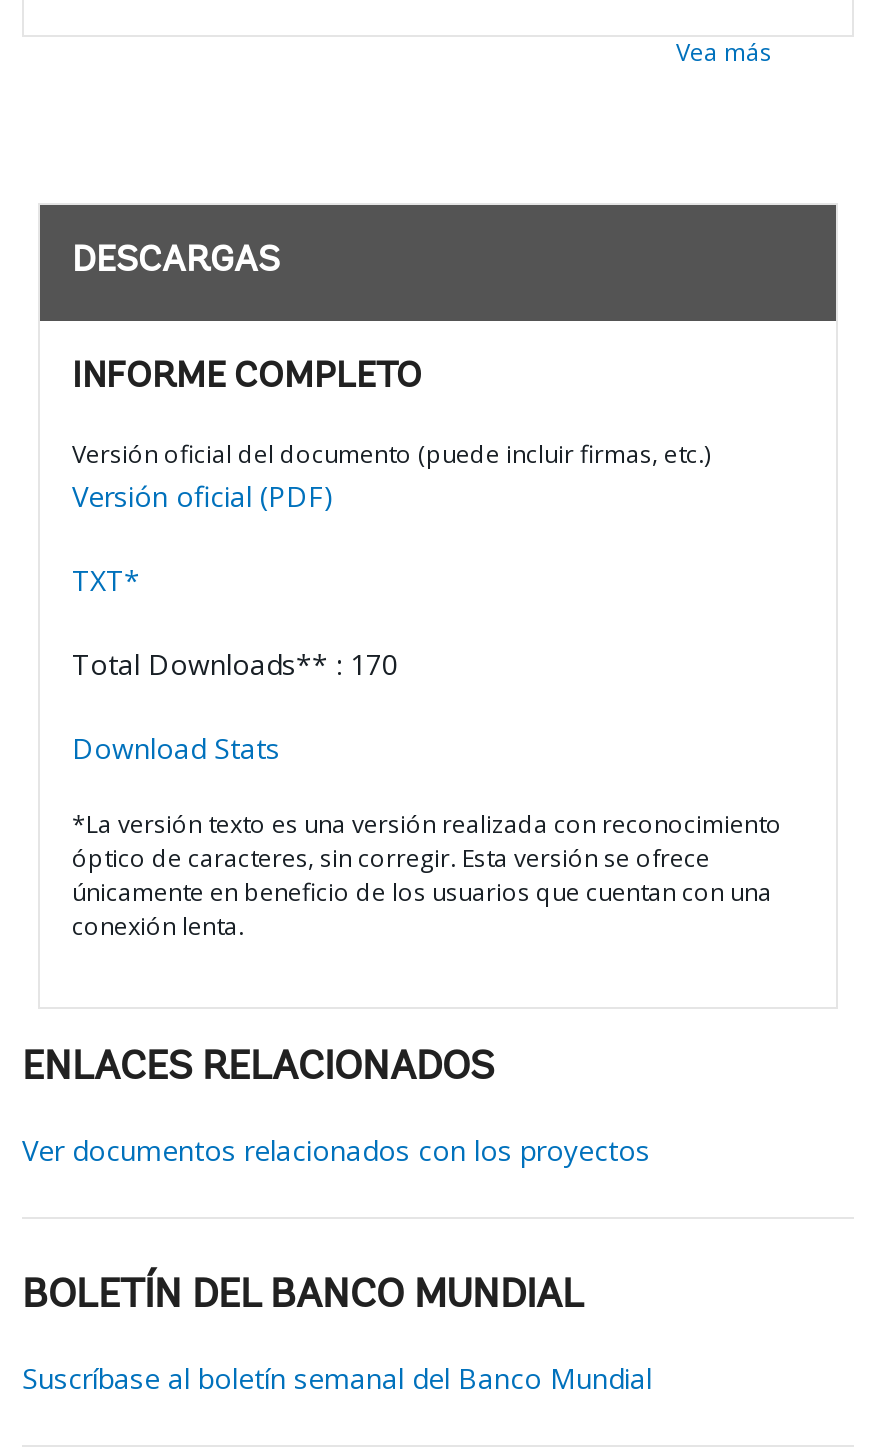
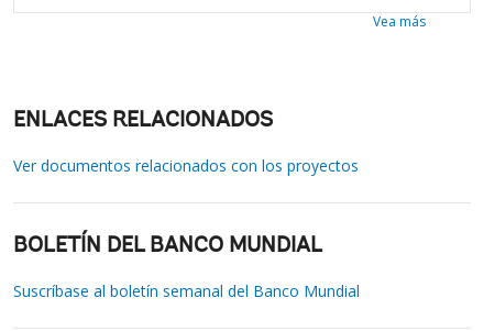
- DESCARGAS
- INFORME COMPLETO
- Versión oficial del documento (puede incluir firmas, etc.)
- Versión oficial (PDF)
- TXT*
- Total Downloads** : 170
- Download Stats
- *La versión texto es una versión realizada con reconocimiento
- óptico de caracteres, sin corregir. Esta versión se ofrece
- únicamente en beneficio de los usuarios que cuentan con una
- conexión lenta.
